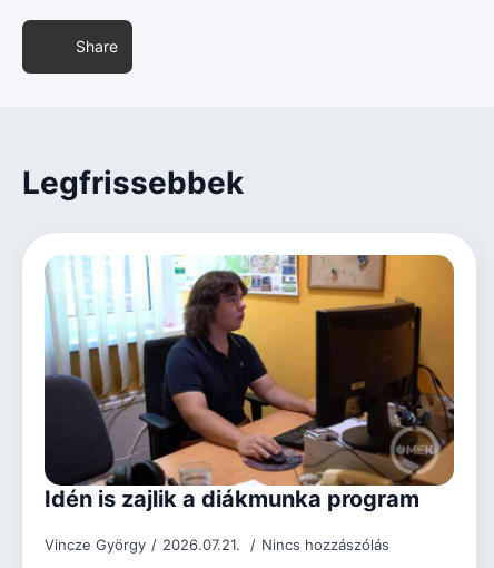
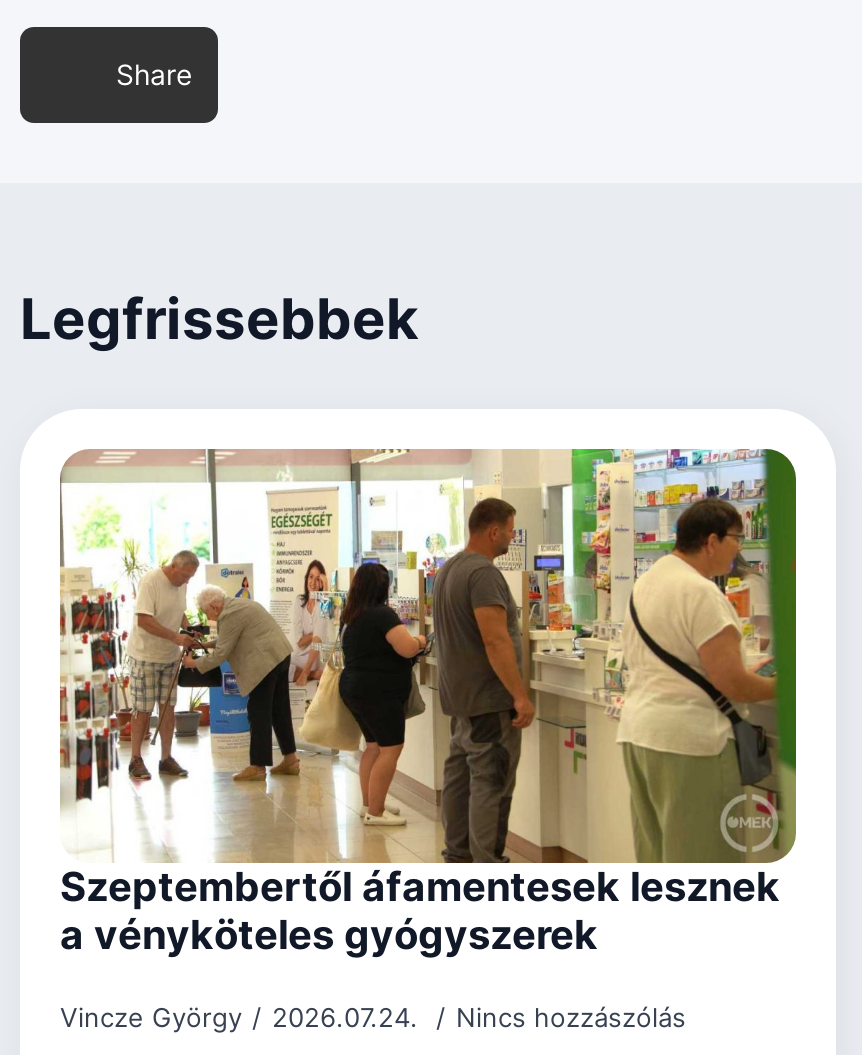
- [image]
- Idén is zajlik a diákmunka program
+ [image]
+ Szeptembertől áfamentesek lesznek
+ a vényköteles gyógyszerek

- Vincze György 2026.07.21. Nincs hozzászólás
+ Vincze György 2026.07.24. Nincs hozzászólás
